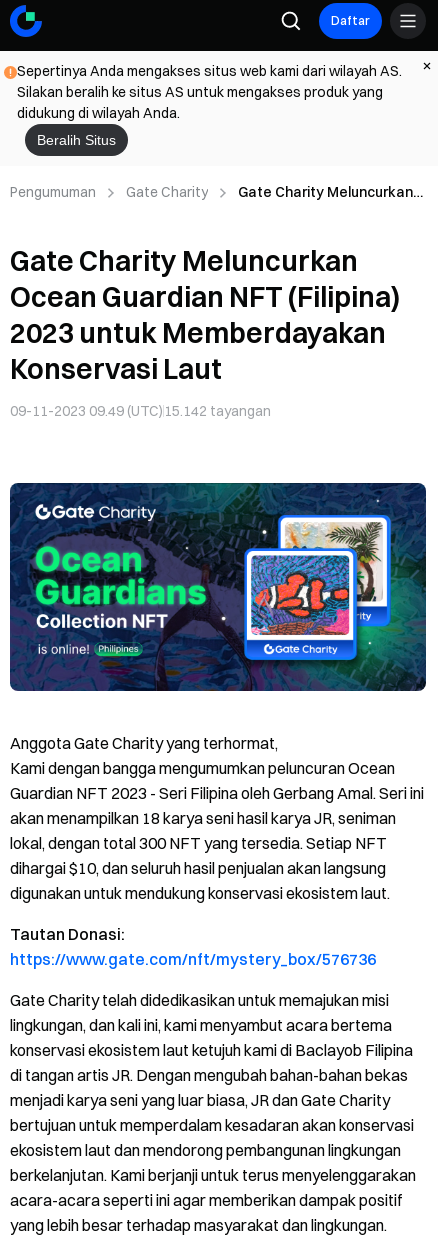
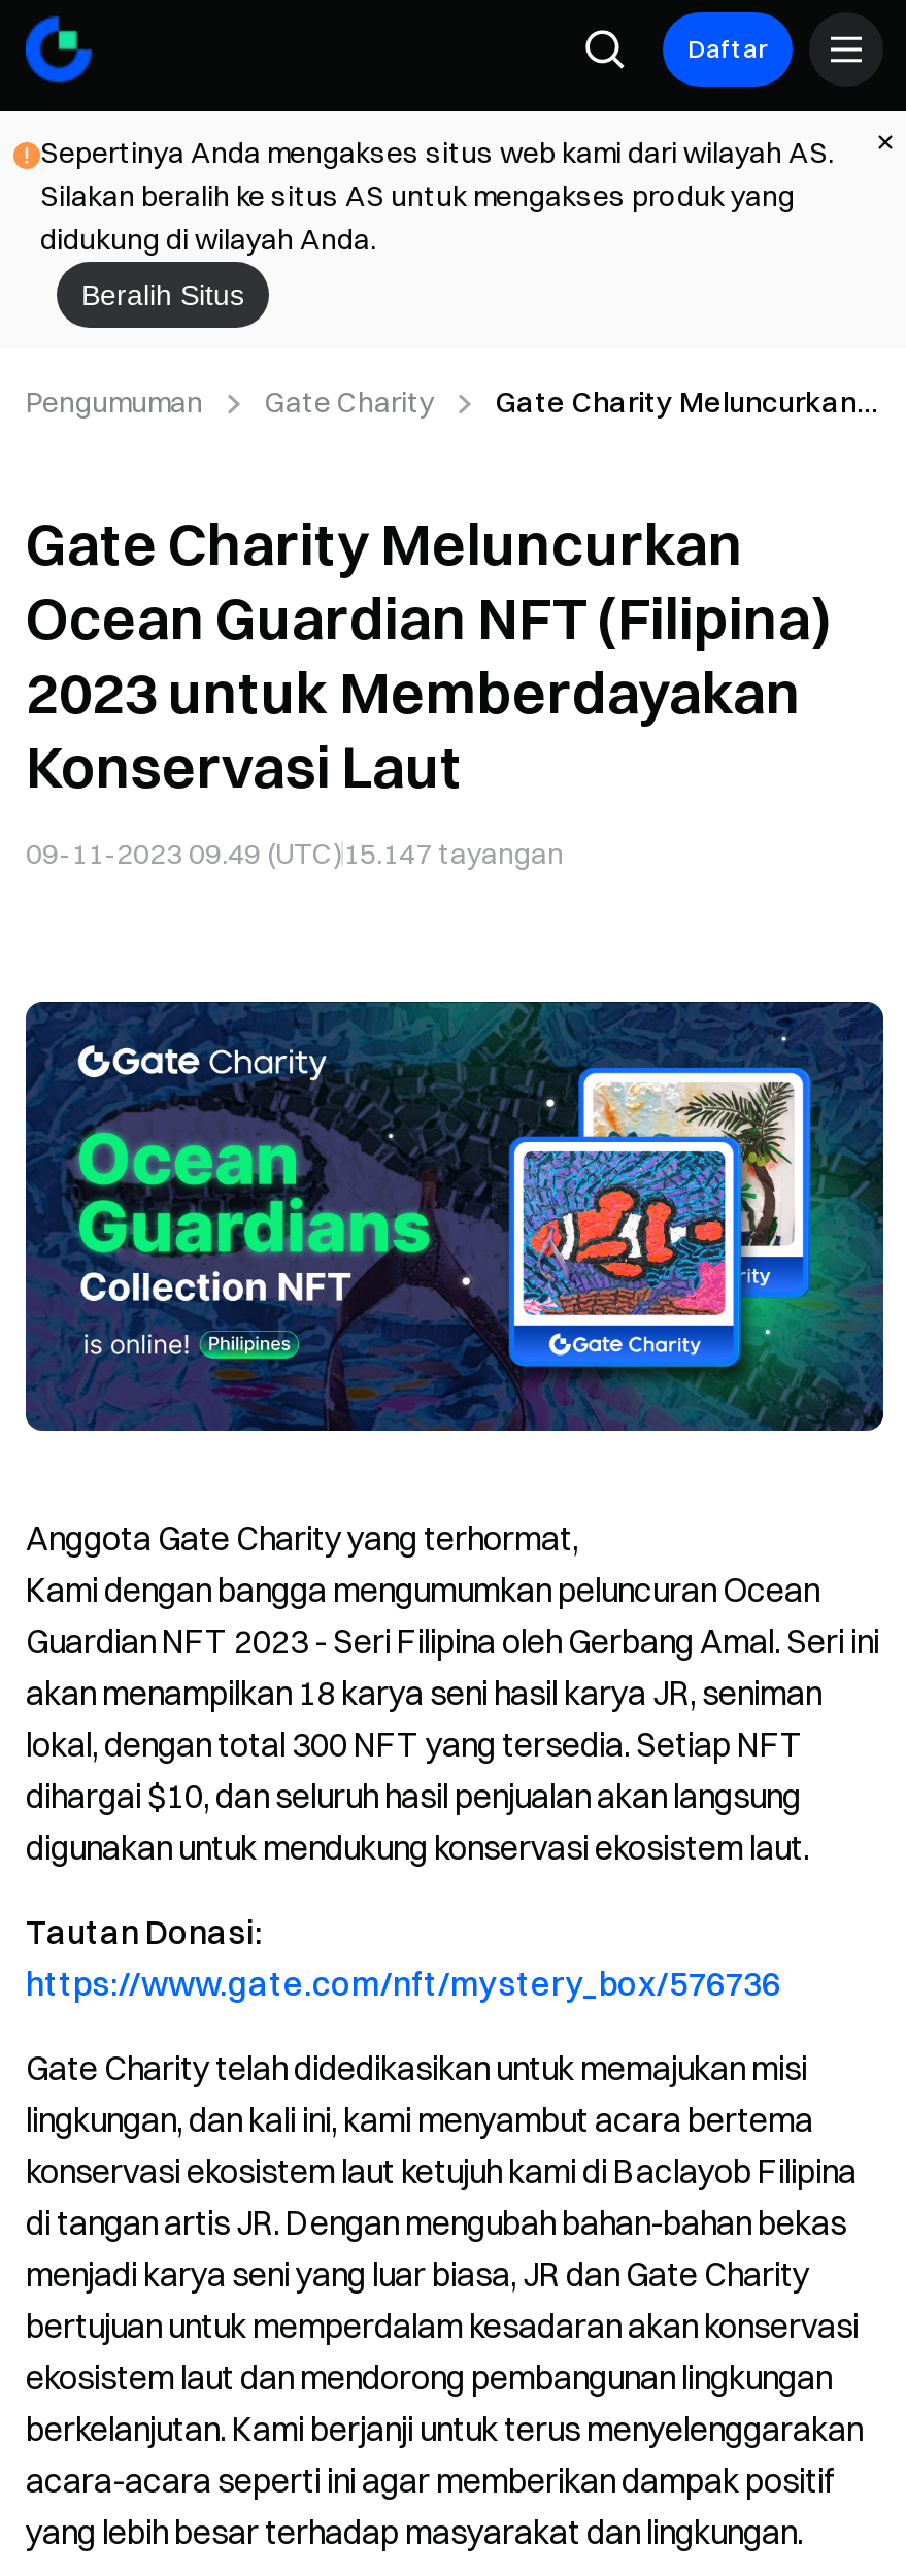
- 09-11-2023 09.49 (UTC)15.142 tayangan
+ 09-11-2023 09.49 (UTC)15.147 tayangan
